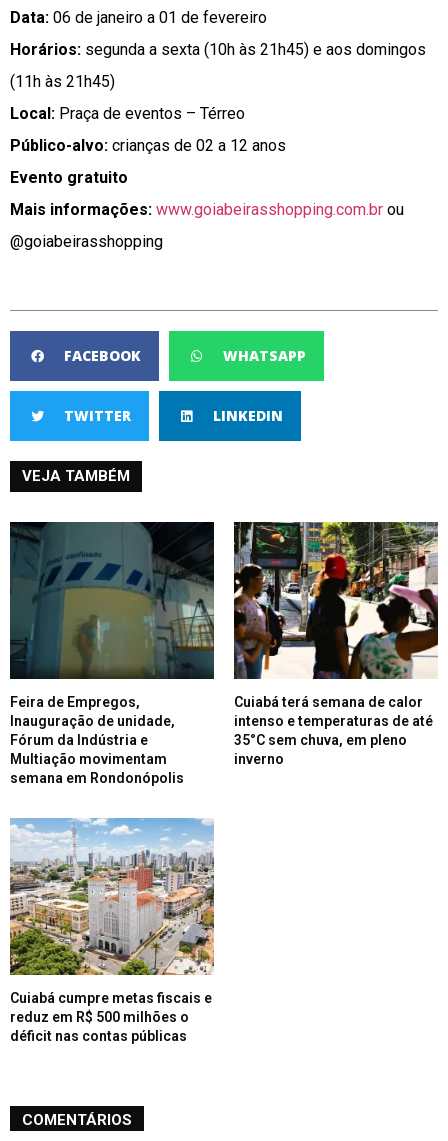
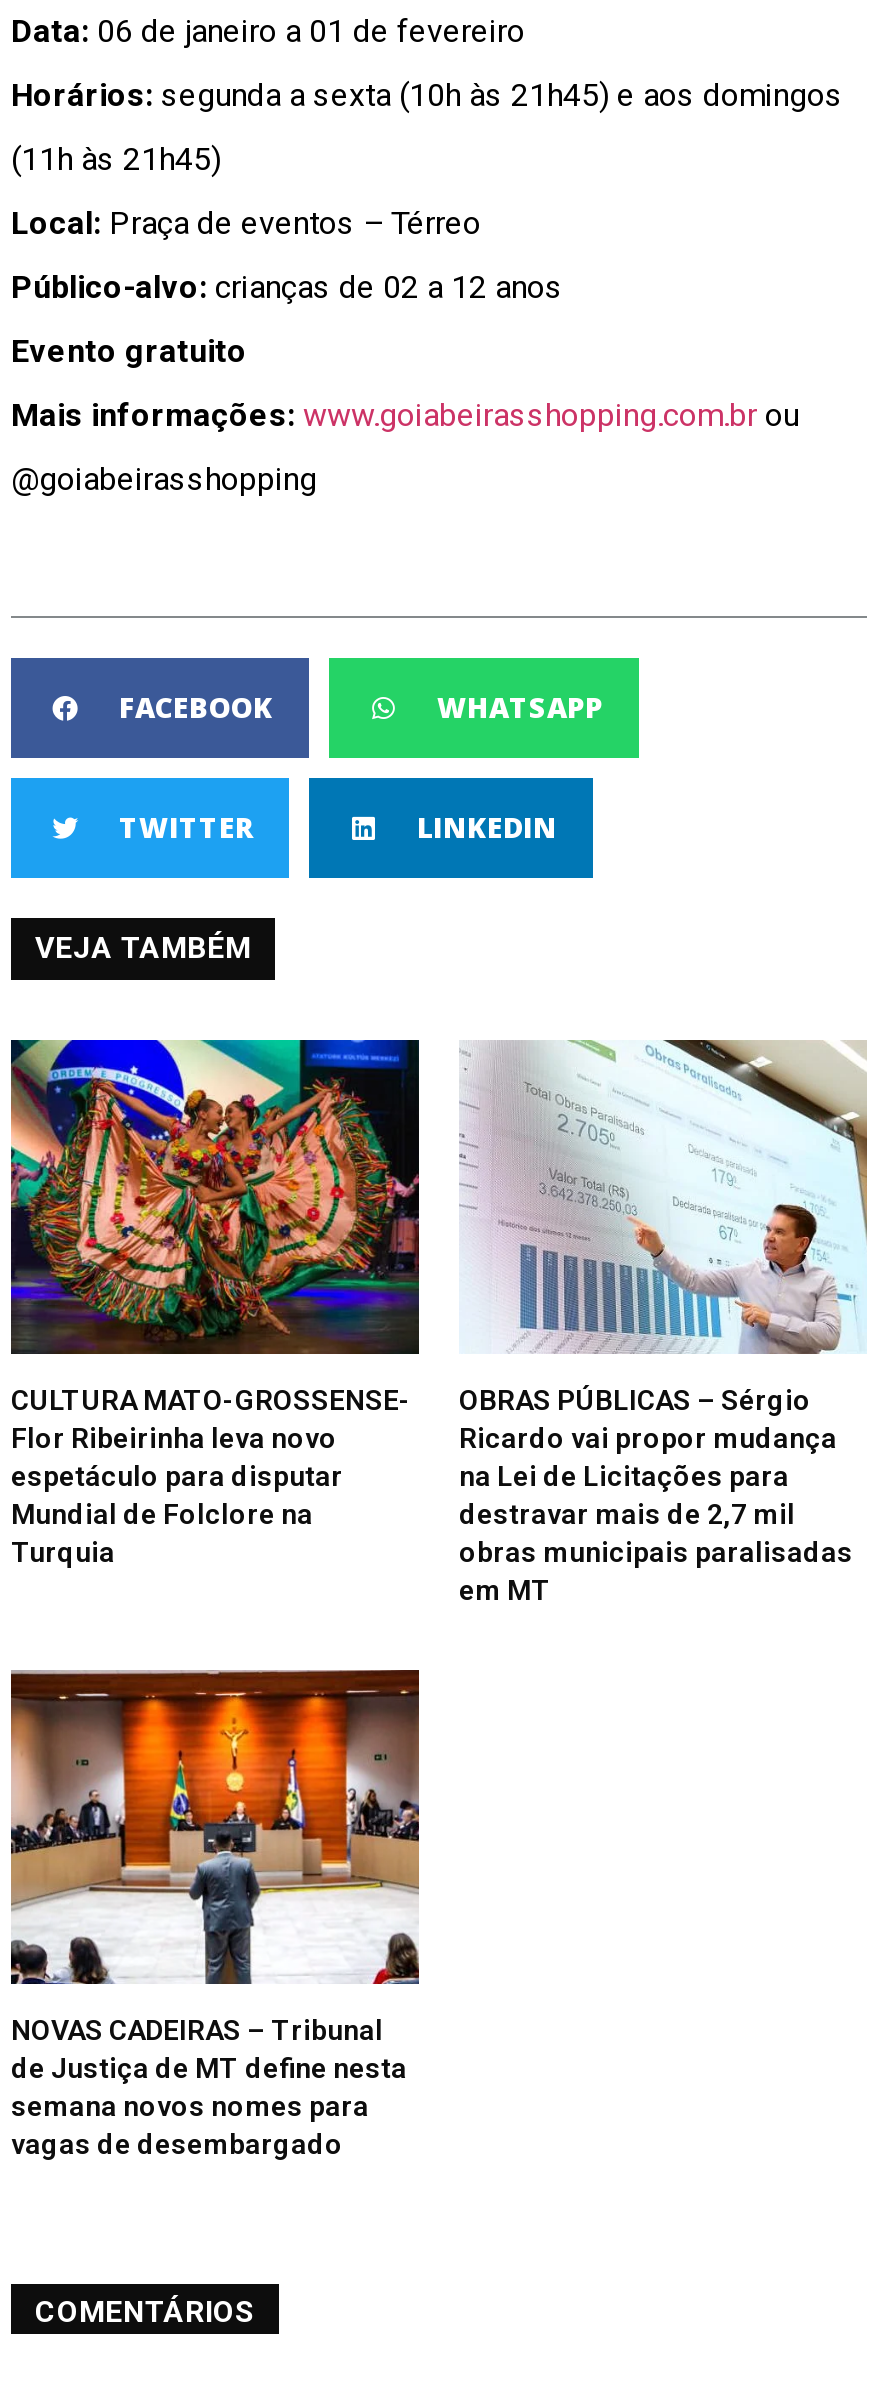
- [image]
+ [image]

- [image]
- Cuiabá terá semana de calor
- intenso e temperaturas de até
- 35°C sem chuva, em pleno
- inverno
+ [image]
+ OBRAS PÚBLICAS – Sérgio
+ Ricardo vai propor mudança
+ na Lei de Licitações para
+ destravar mais de 2,7 mil
+ obras municipais paralisadas
+ em MT

- Feira de Empregos,
- Inauguração de unidade,
- Fórum da Indústria e
- Multiação movimentam
- semana em Rondonópolis
+ CULTURA MATO-GROSSENSE-
+ Flor Ribeirinha leva novo
+ espetáculo para disputar
+ Mundial de Folclore na
+ Turquia

- [image]
- Cuiabá cumpre metas fiscais e
- reduz em R$ 500 milhões o
- déficit nas contas públicas
+ [image]
+ NOVAS CADEIRAS – Tribunal
+ de Justiça de MT define nesta
+ semana novos nomes para
+ vagas de desembargado
